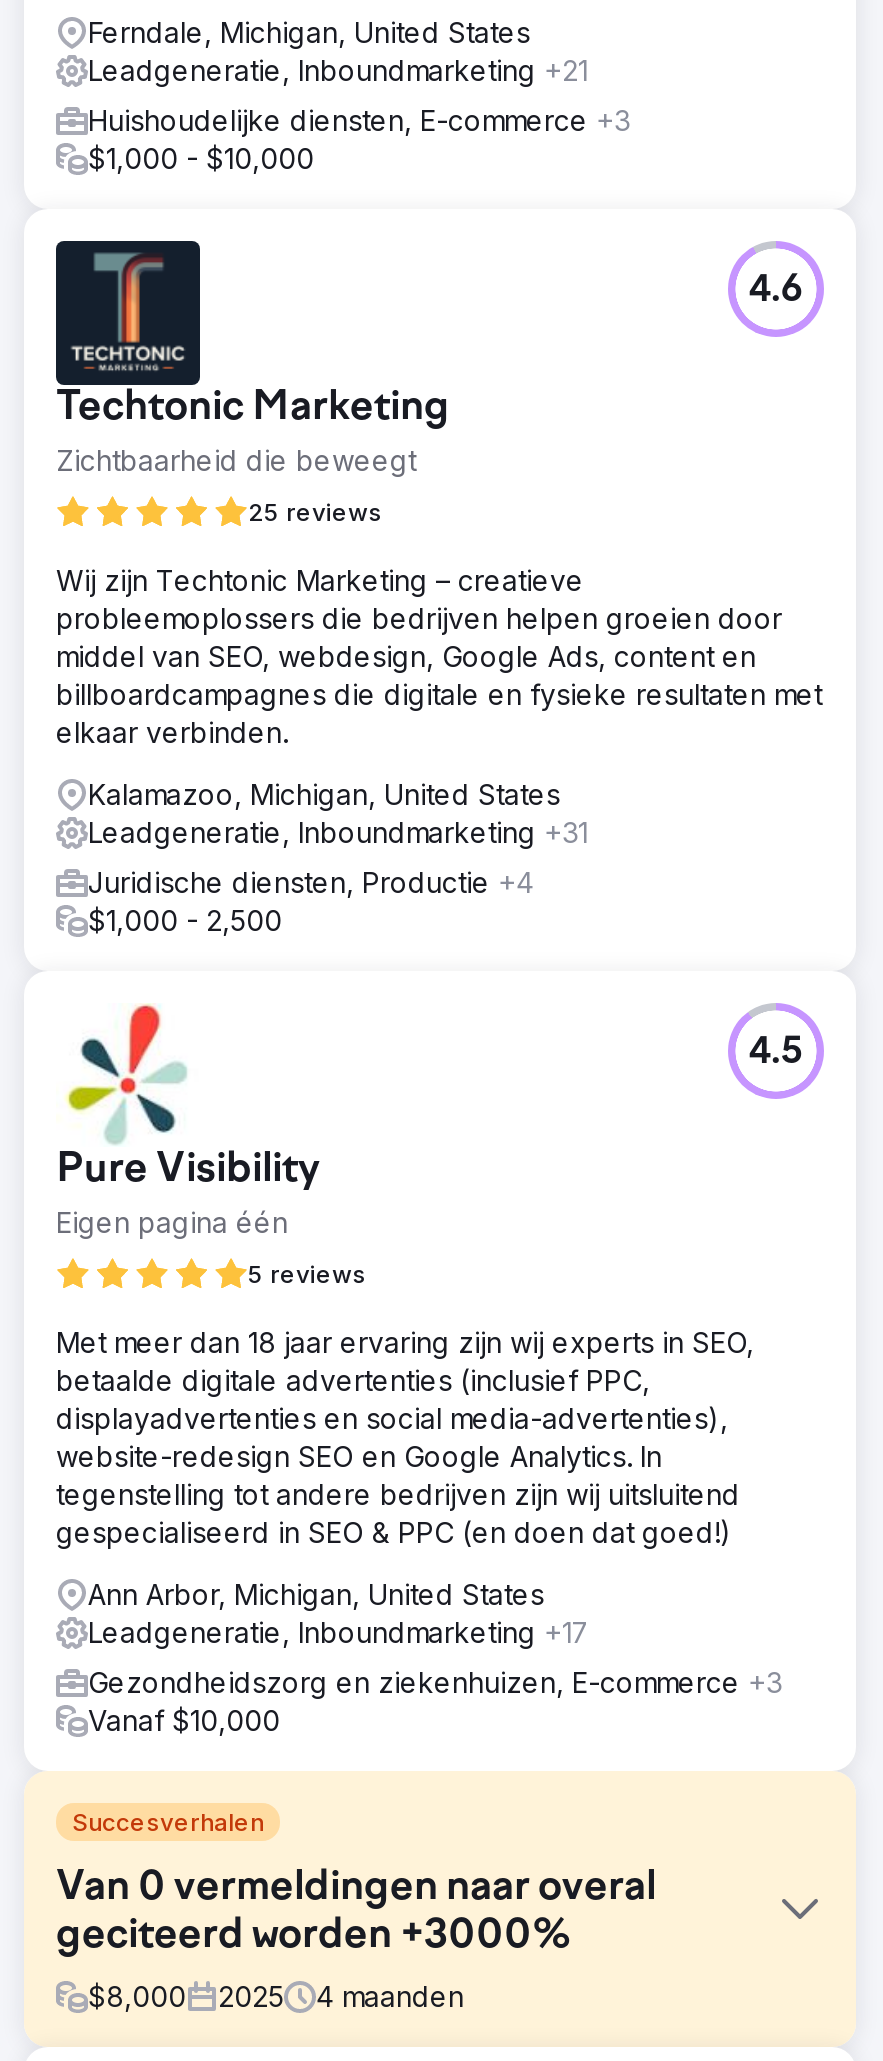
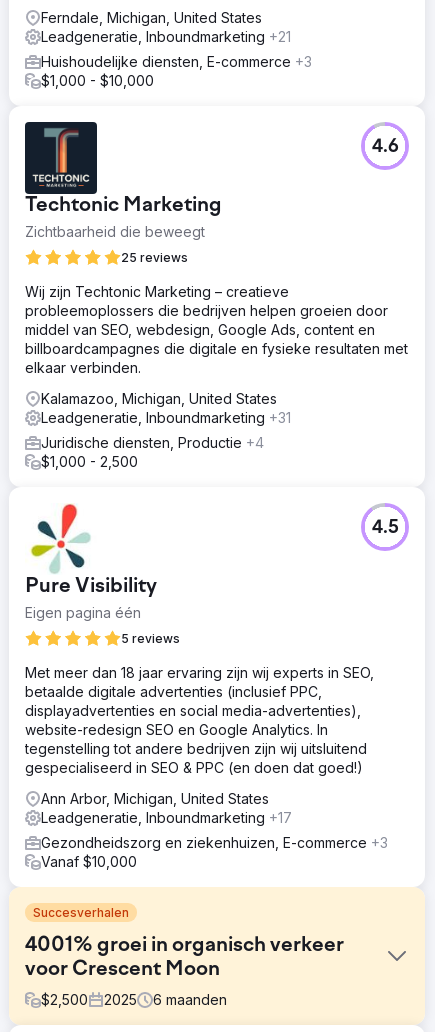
- Van 0 vermeldingen naar overal
- geciteerd worden +3000%
+ 4001% groei in organisch verkeer
+ voor Crescent Moon

- $8,000
+ $2,500

- 4 maanden
+ 6 maanden
